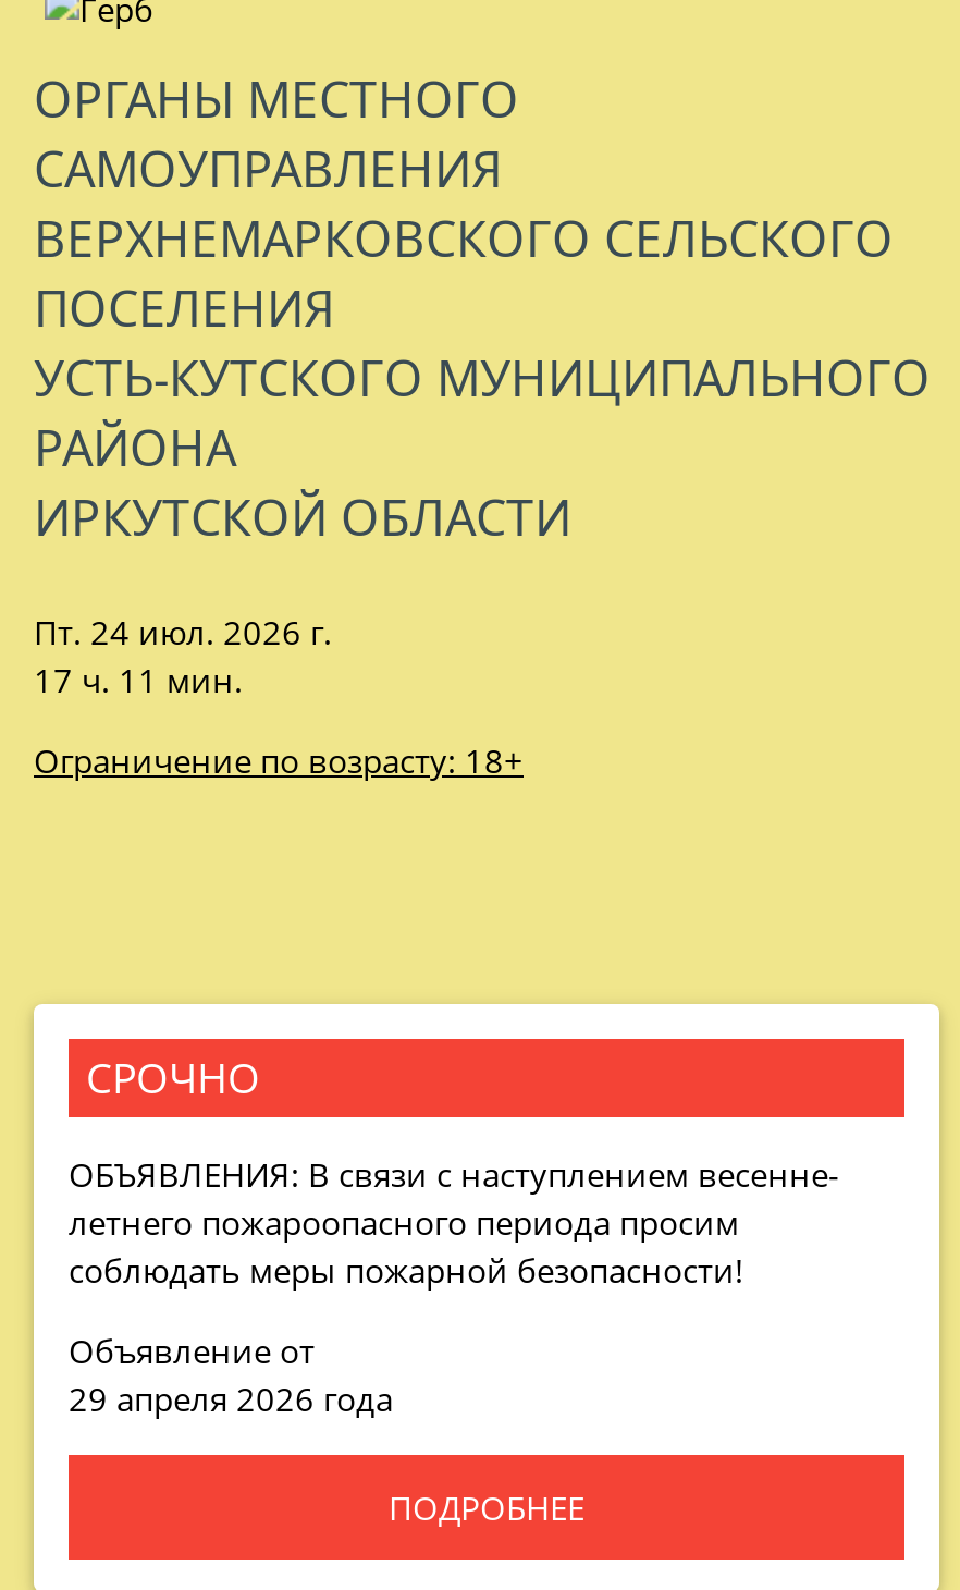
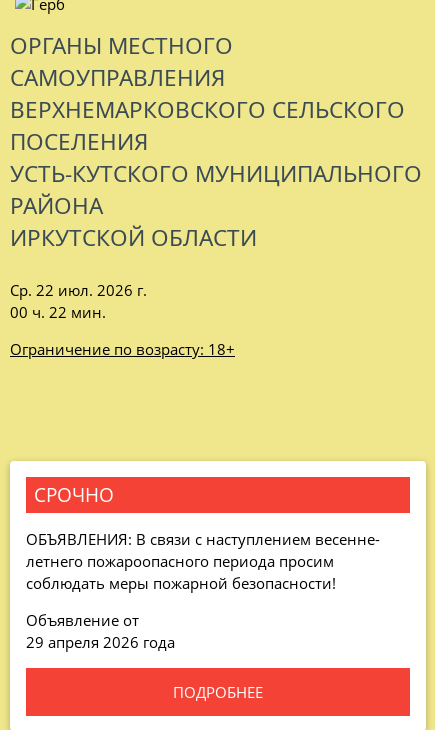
- Пт. 24 июл. 2026 г.
+ Ср. 22 июл. 2026 г.

- 17 ч. 11 мин.
+ 00 ч. 22 мин.
